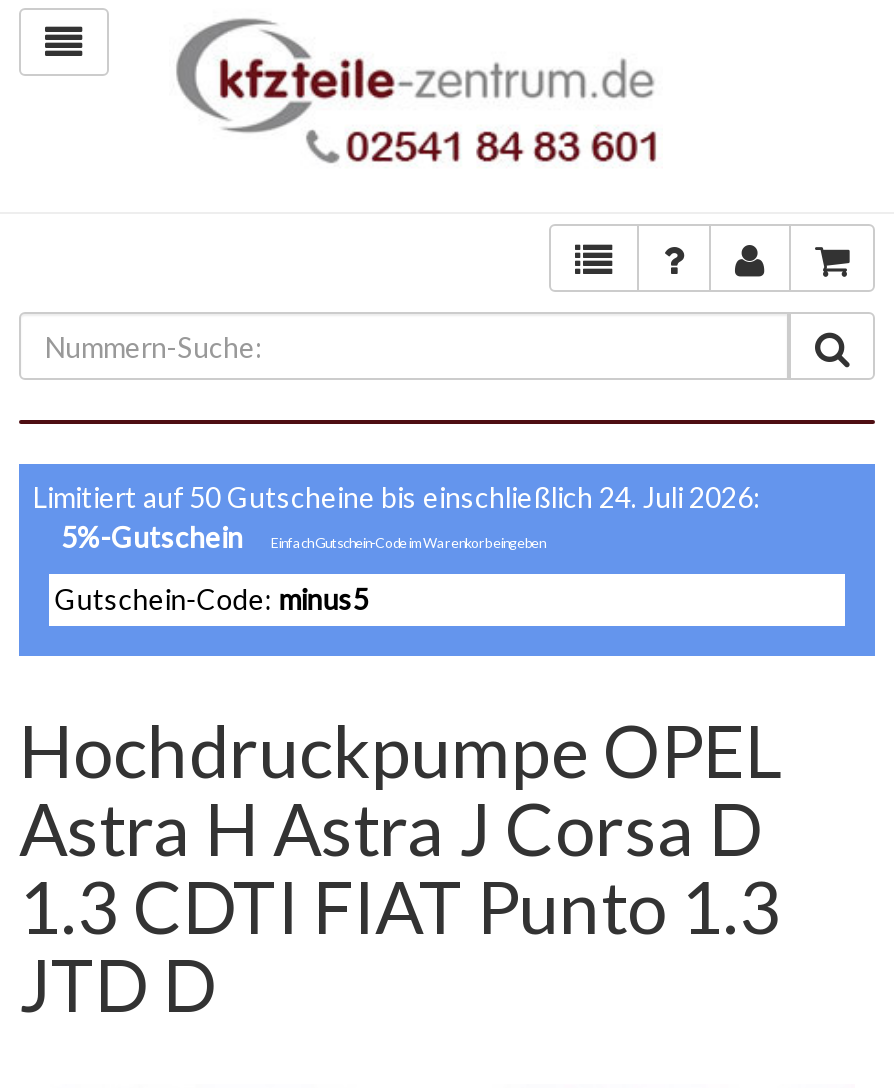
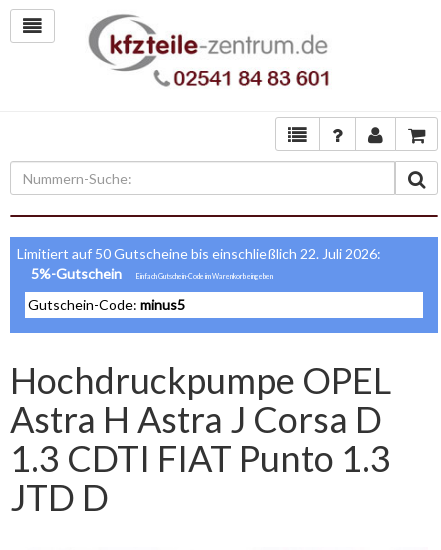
- Limitiert auf 50 Gutscheine bis einschließlich 24. Juli 2026:
+ Limitiert auf 50 Gutscheine bis einschließlich 22. Juli 2026:
